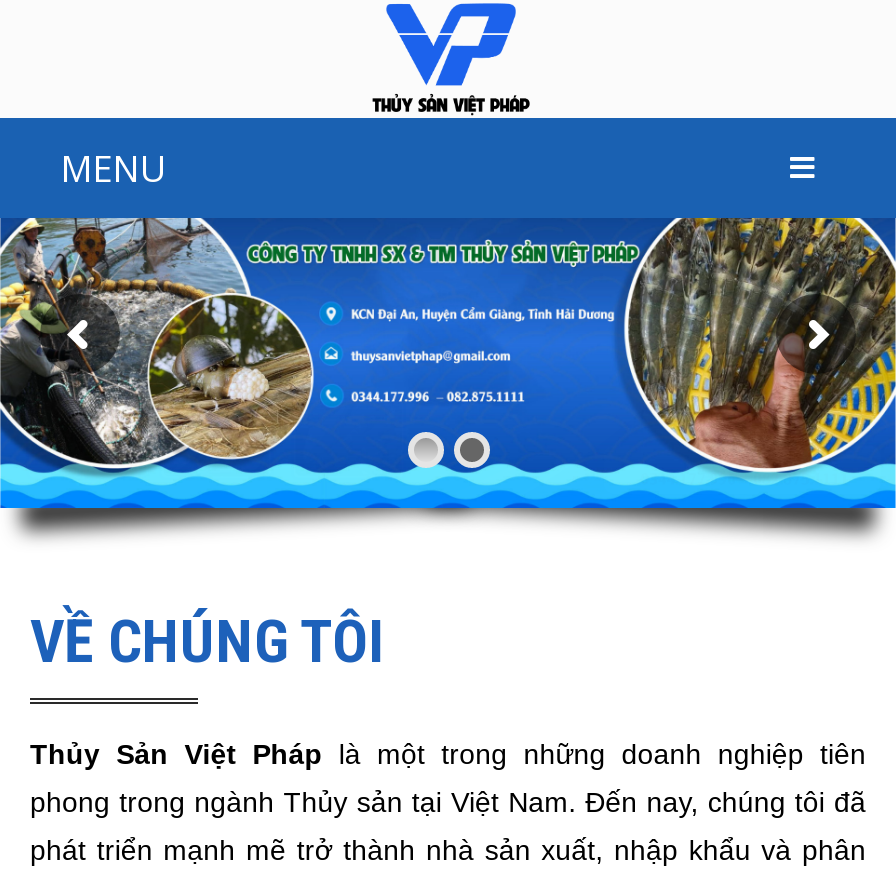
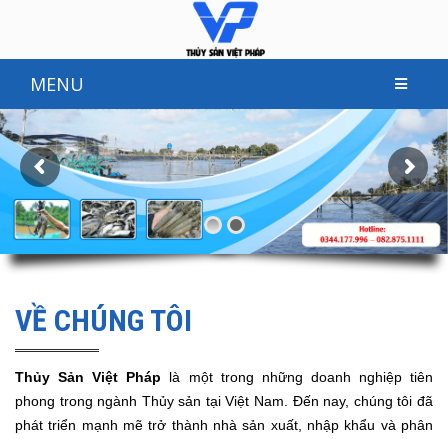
- [image]
+ [image]
